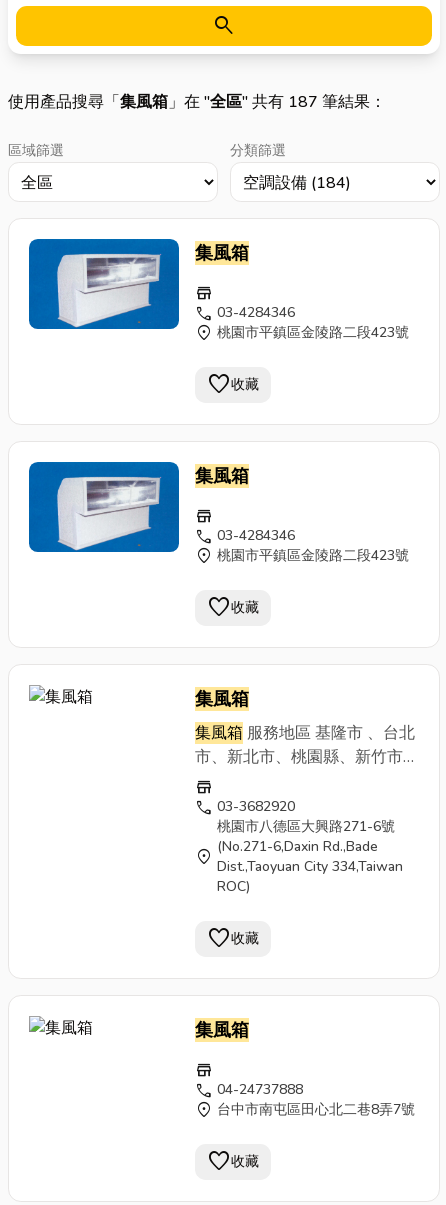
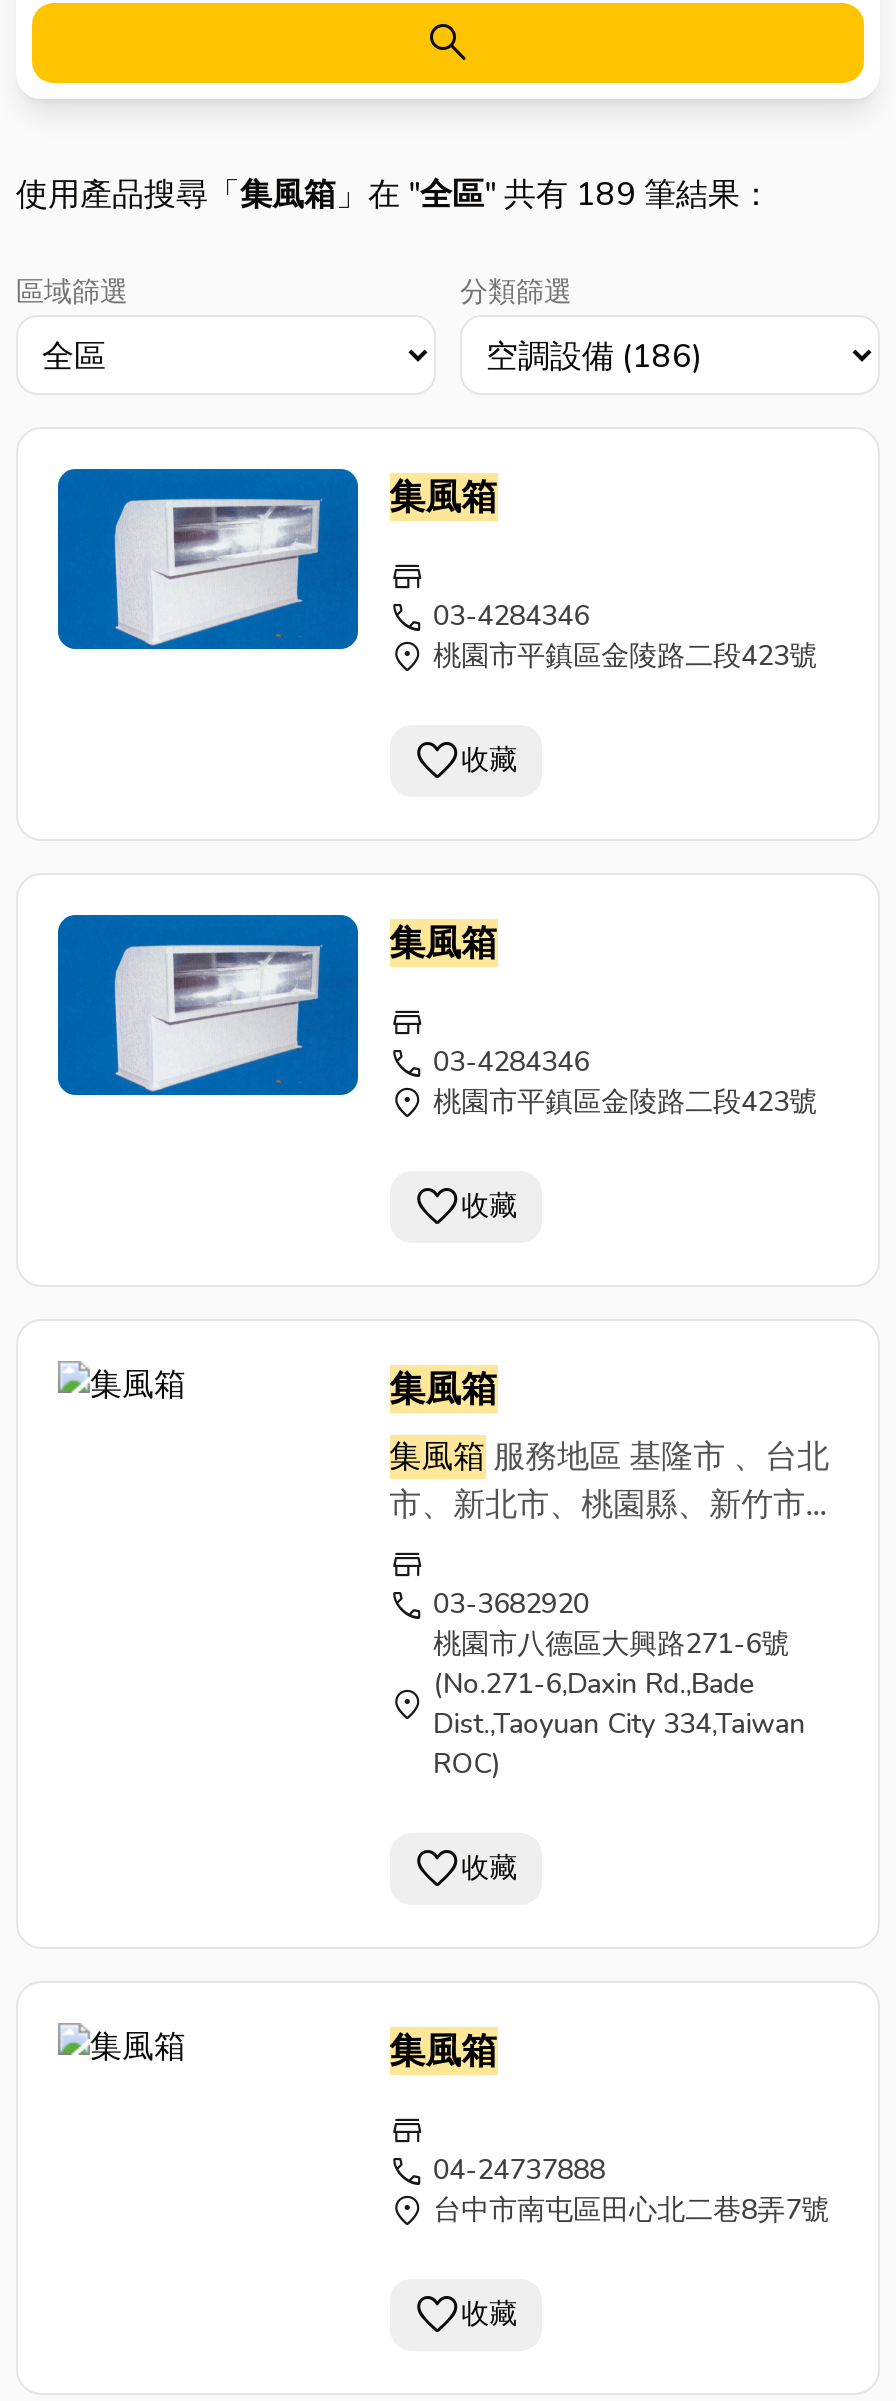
- 使用產品搜尋「集風箱」在 "全區" 共有 187 筆結果：
+ 使用產品搜尋「集風箱」在 "全區" 共有 189 筆結果：
